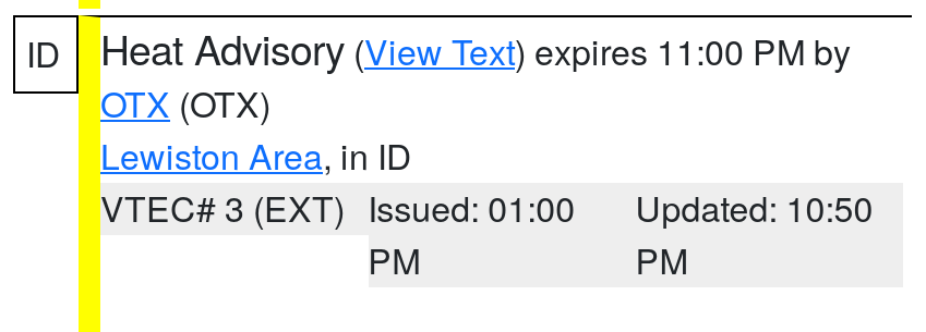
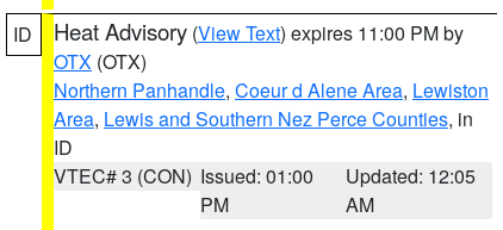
- Lewiston Area, in ID
- VTEC# 3 (EXT) Issued: 01:00
+ Northern Panhandle, Coeur d Alene Area, Lewiston
+ Area, Lewis and Southern Nez Perce Counties, in
+ ID
+ VTEC# 3 (CON) Issued: 01:00

- Updated: 10:50
- PM
+ Updated: 12:05
+ AM
